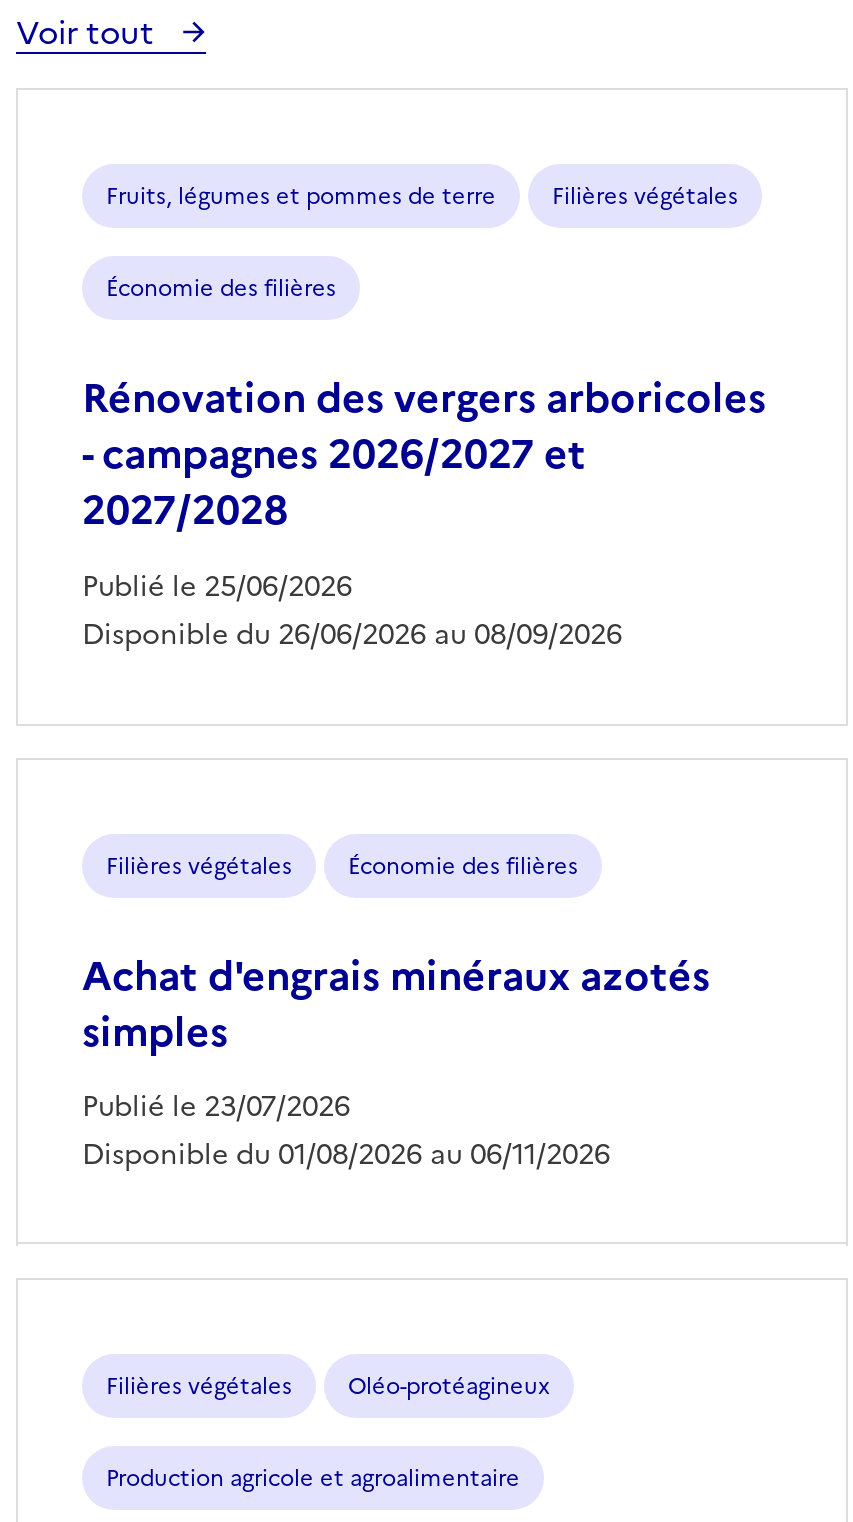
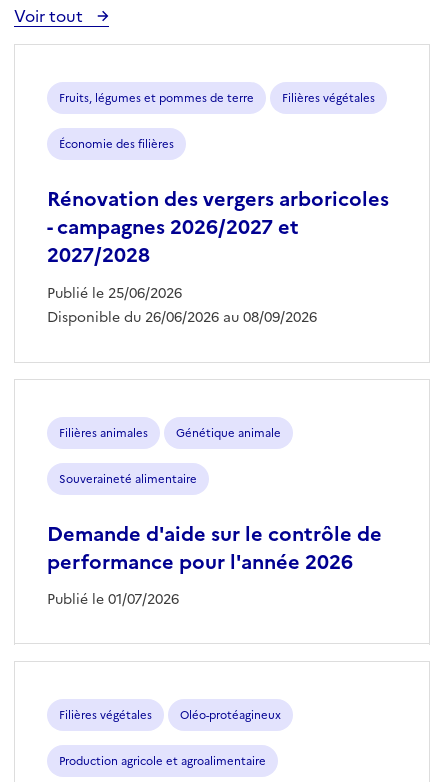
- Filières végétales
- Économie des filières
- Achat d'engrais minéraux azotés
- simples
- Publié le 23/07/2026
- Disponible du 01/08/2026 au 06/11/2026
+ Filières animales
+ Génétique animale
+ Souveraineté alimentaire
+ Demande d'aide sur le contrôle de
+ performance pour l'année 2026
+ Publié le 01/07/2026
